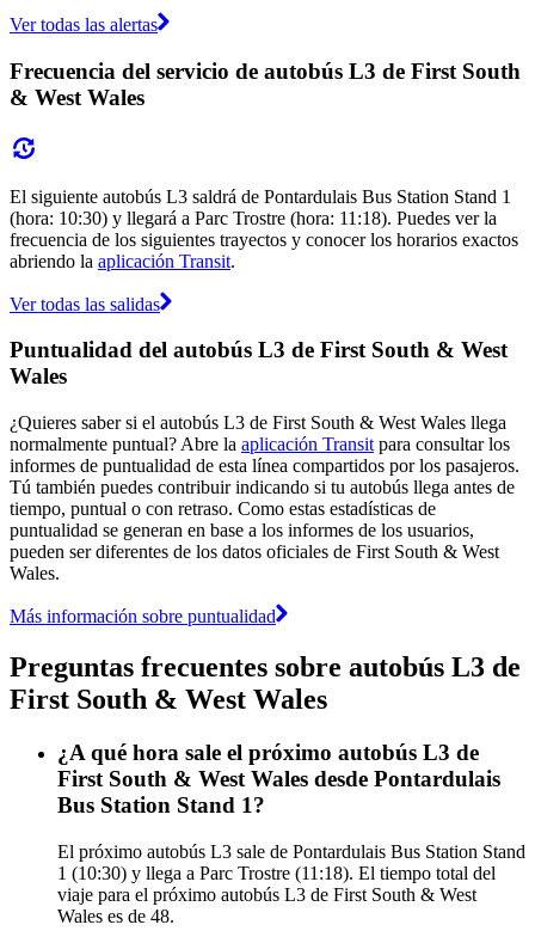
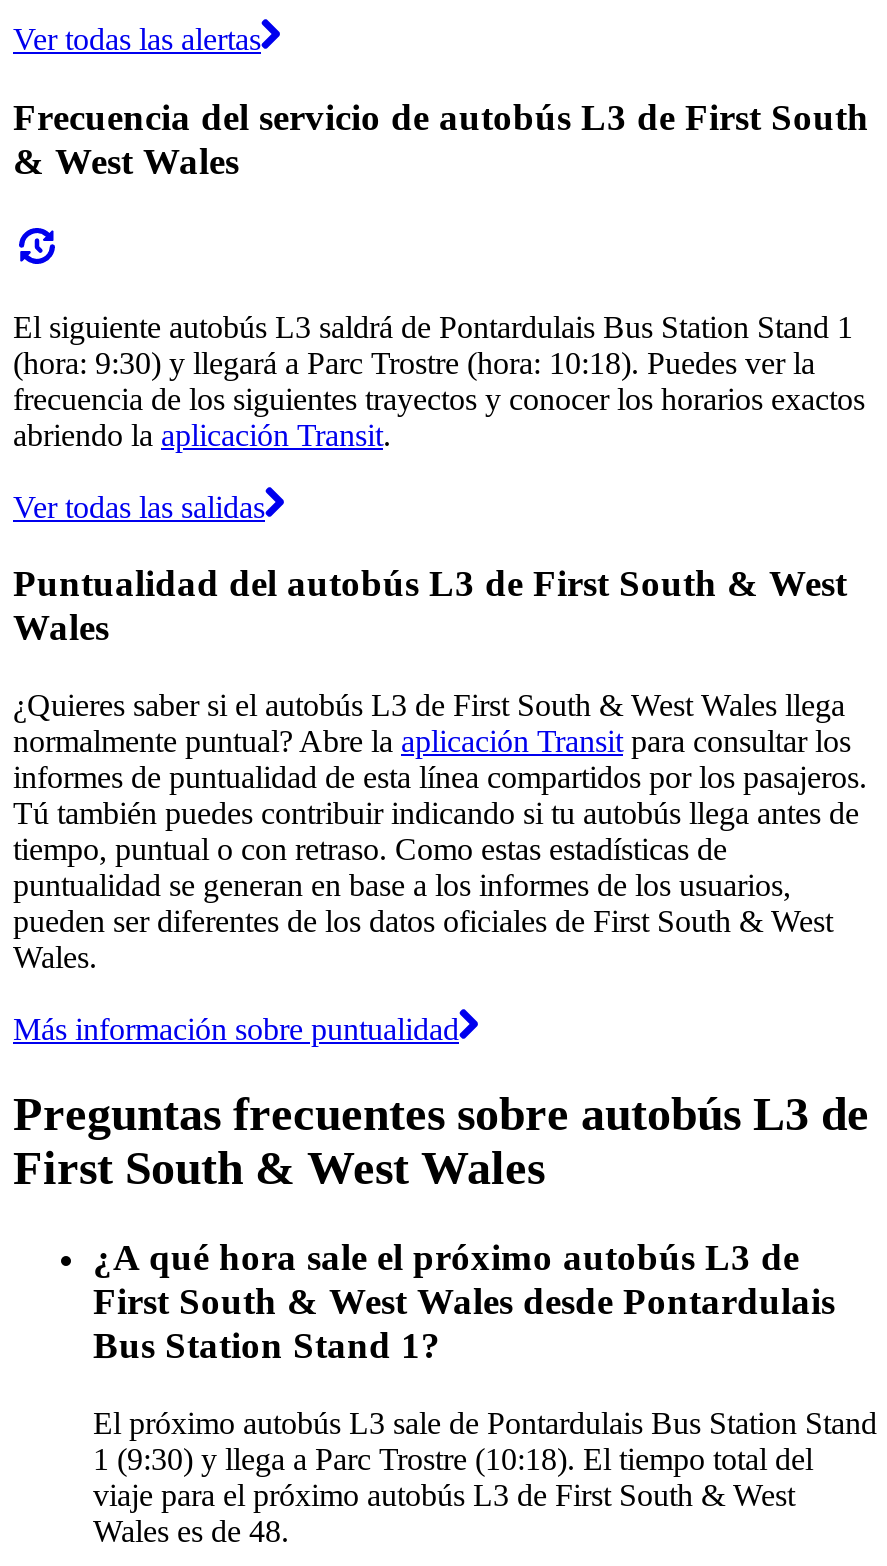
- (hora: 10:30) y llegará a Parc Trostre (hora: 11:18). Puedes ver la
+ (hora: 9:30) y llegará a Parc Trostre (hora: 10:18). Puedes ver la

- 1 (10:30) y llega a Parc Trostre (11:18). El tiempo total del
+ 1 (9:30) y llega a Parc Trostre (10:18). El tiempo total del
